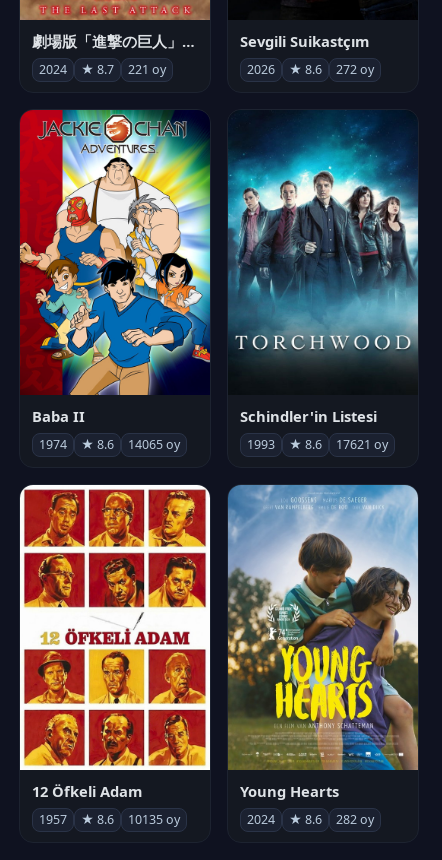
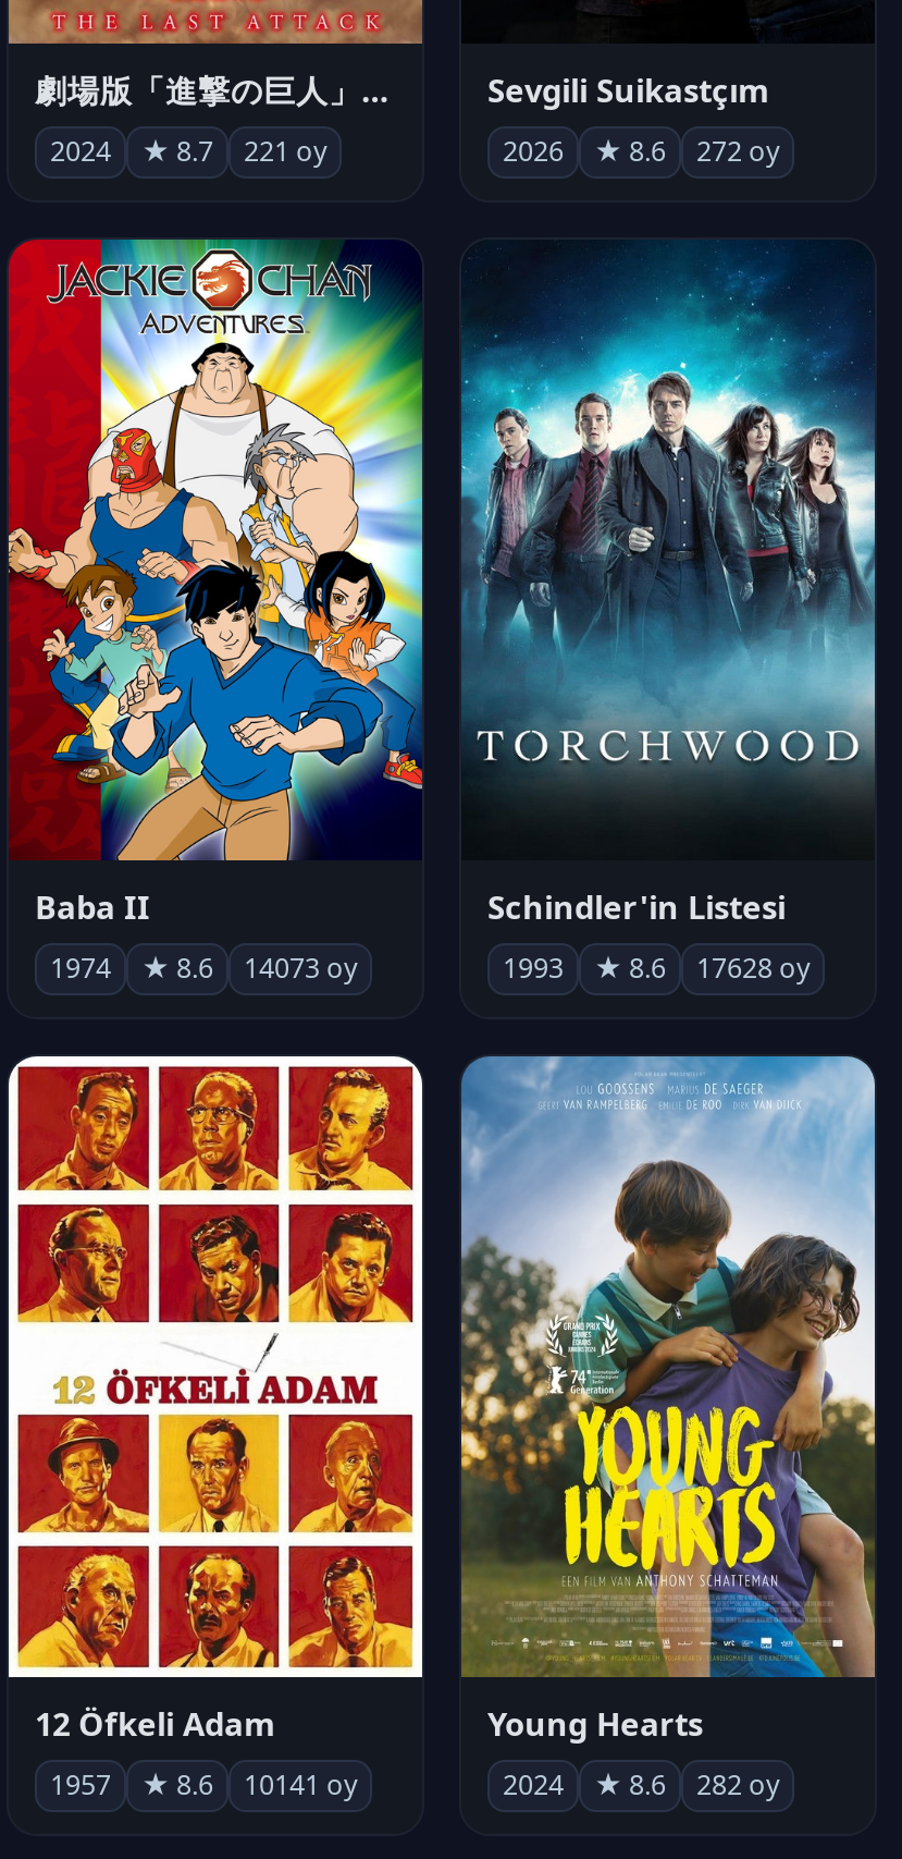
- 14065 oy
+ 14073 oy

- 17621 oy
+ 17628 oy

- 10135 oy
+ 10141 oy
